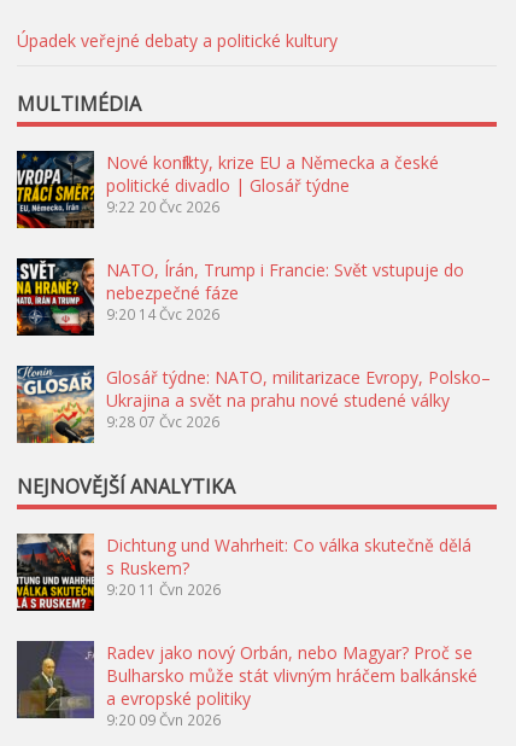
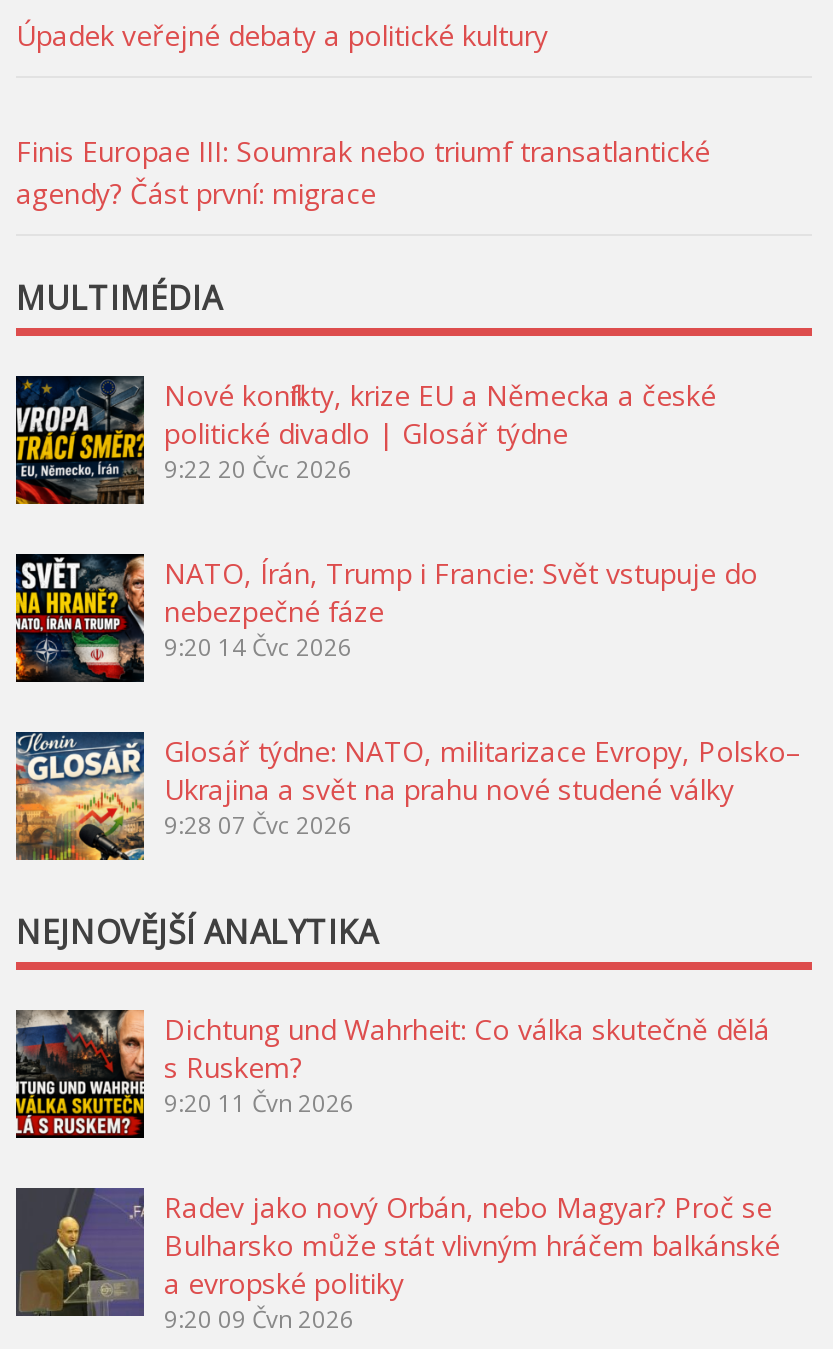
+ Finis Europae III: Soumrak nebo triumf transatlantické
+ agendy? Část první: migrace
